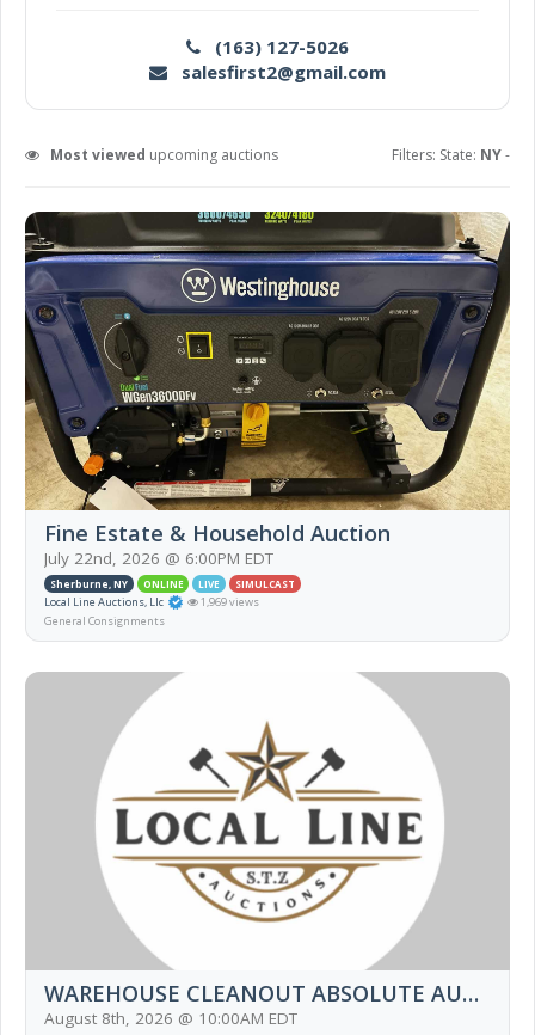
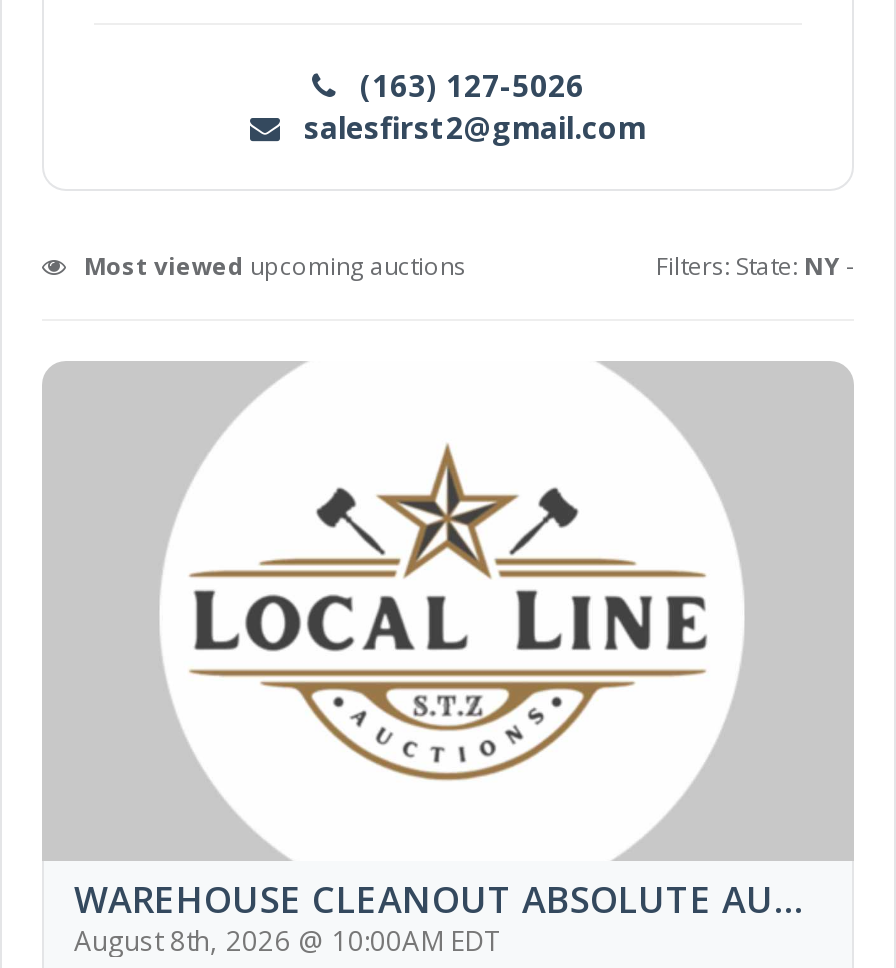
- [image]
- Fine Estate & Household Auction
- July 22nd, 2026 @ 6:00PM EDT
- Sherburne, NY
- ONLINE
- LIVE
- SIMULCAST
- Local Line Auctions, Llc
- 1,969 views
- General Consignments
